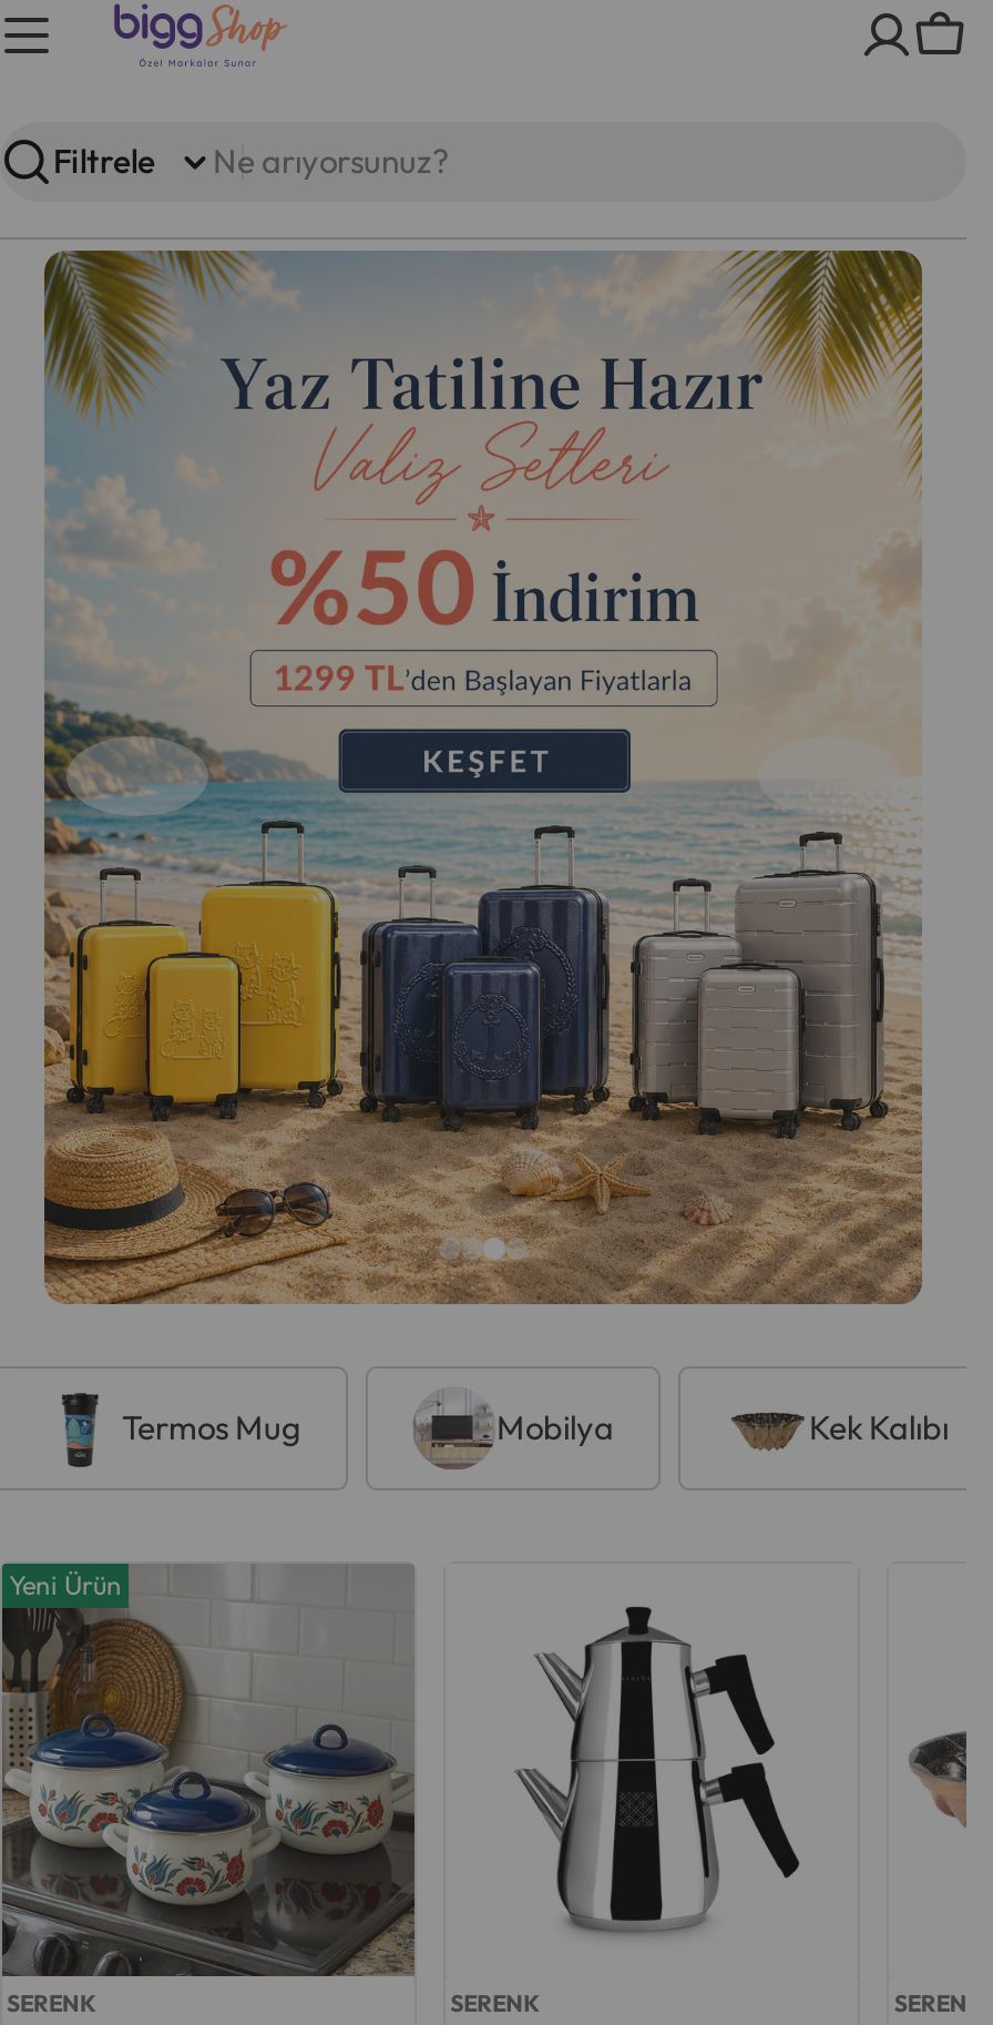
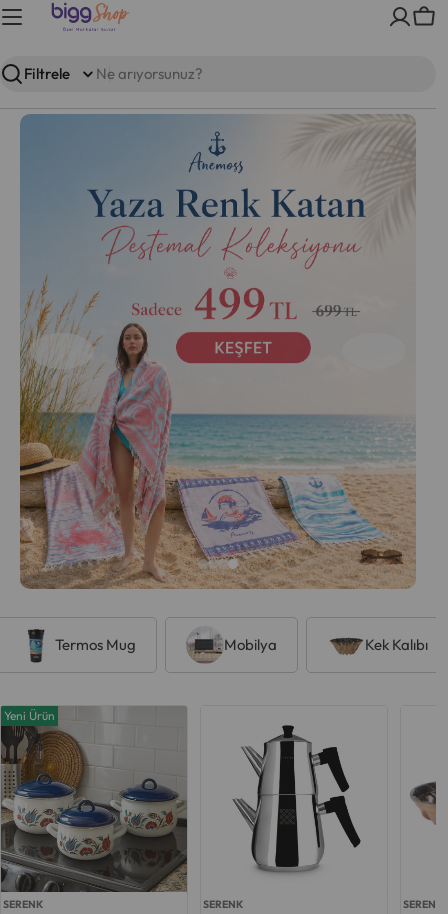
- [image]
+ [image]
